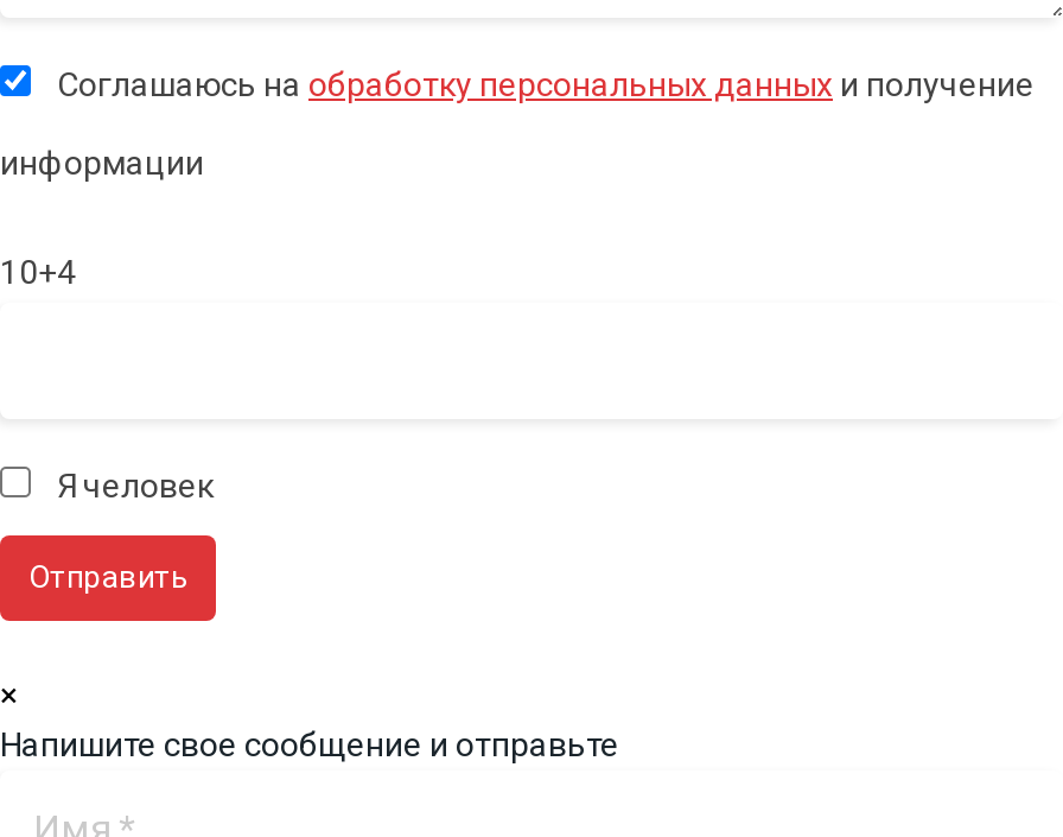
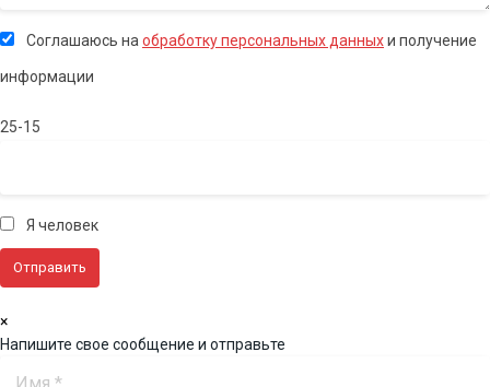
- 10+4
+ 25-15
